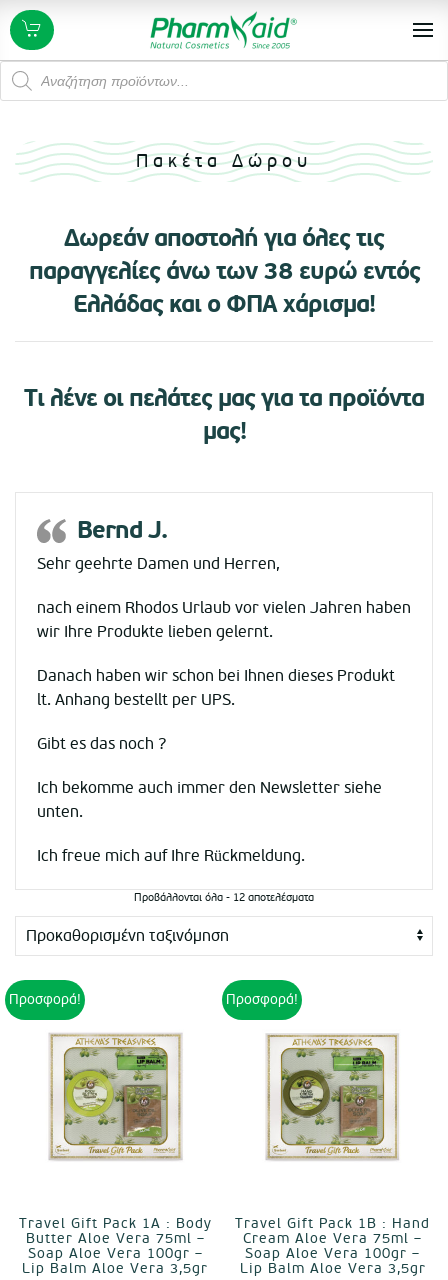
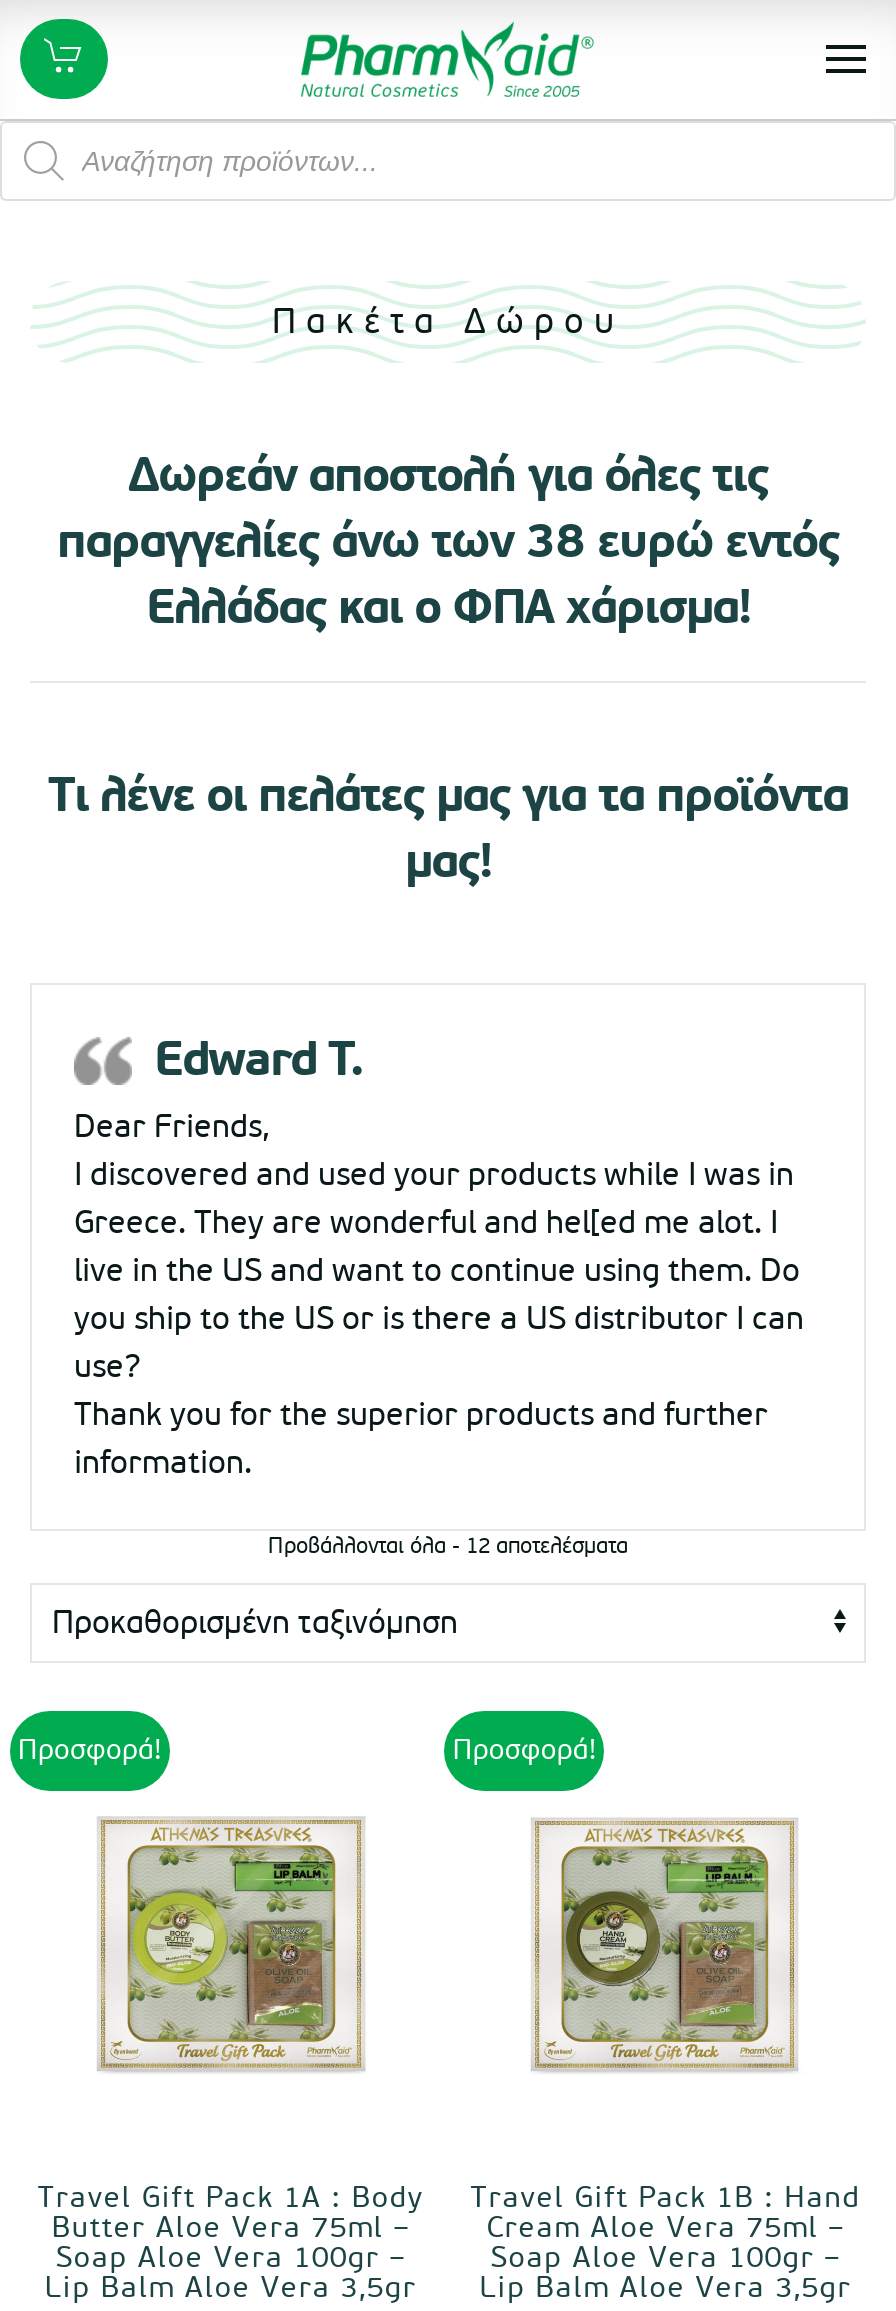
- Bernd J.
- Sehr geehrte Damen und Herren,
- nach einem Rhodos Urlaub vor vielen Jahren haben
- wir Ihre Produkte lieben gelernt.
- Danach haben wir schon bei Ihnen dieses Produkt
- lt. Anhang bestellt per UPS.
- Gibt es das noch ?
- Ich bekomme auch immer den Newsletter siehe
- unten.
- Ich freue mich auf Ihre Rückmeldung.
+ Edward T.
+ Dear Friends,
+ I discovered and used your products while I was in
+ Greece. They are wonderful and hel[ed me alot. I
+ live in the US and want to continue using them. Do
+ you ship to the US or is there a US distributor I can
+ use?
+ Thank you for the superior products and further
+ information.
